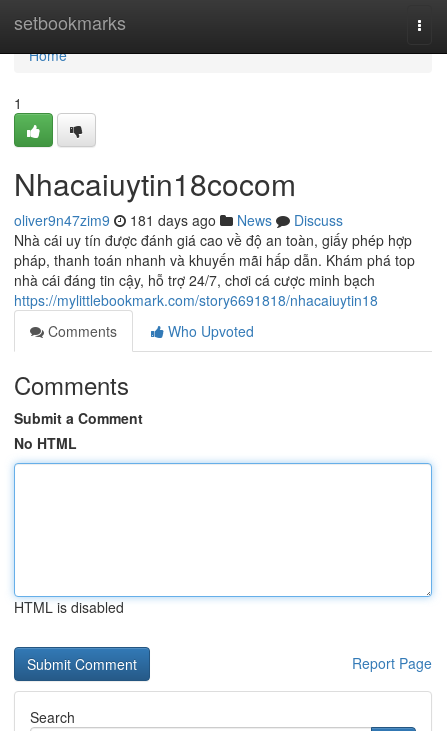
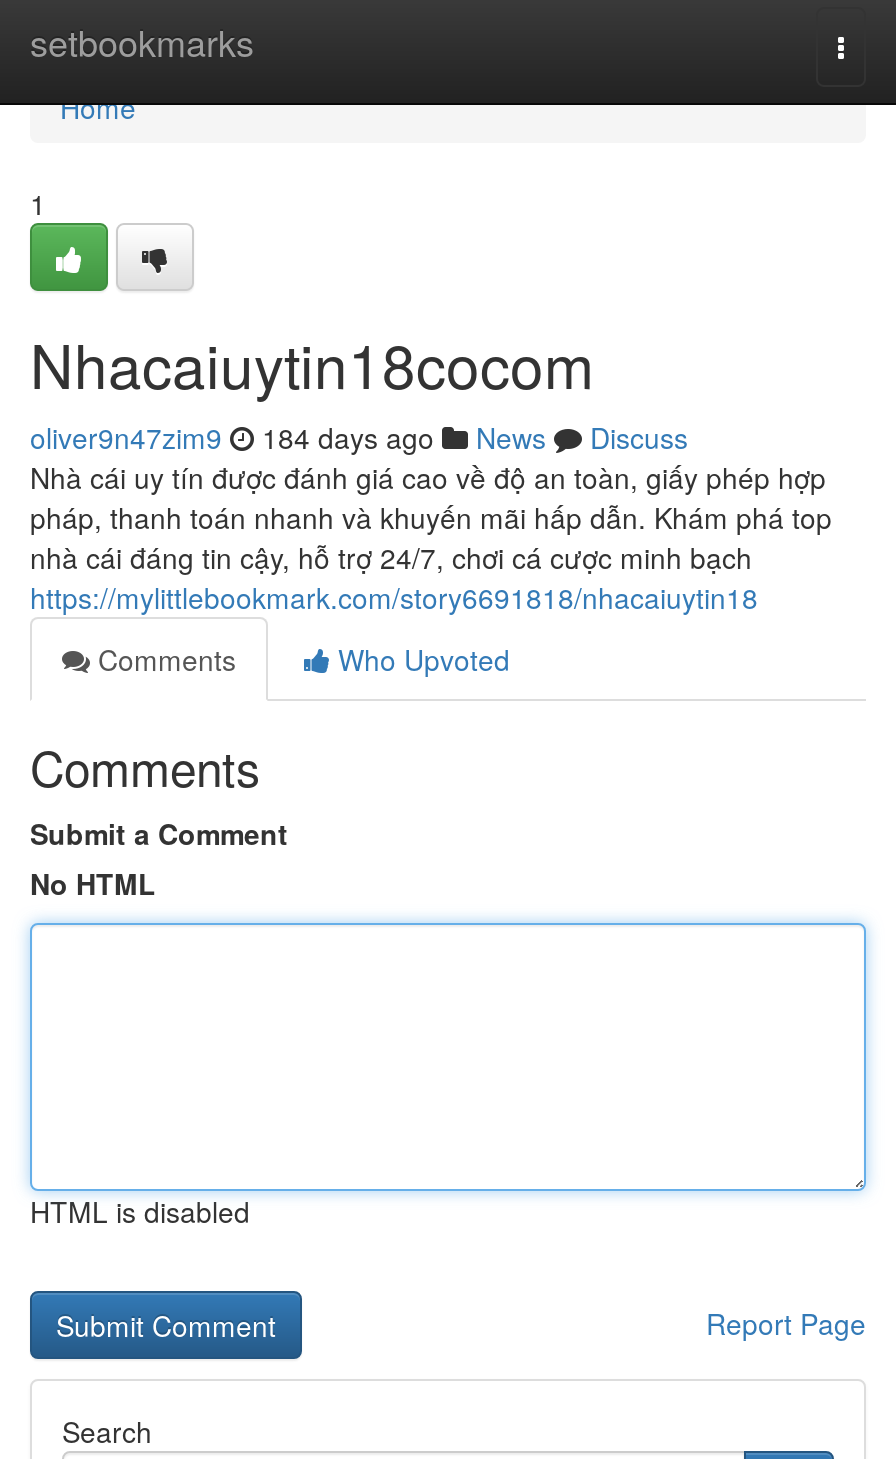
- oliver9n47zim9 181 days ago News Discuss
+ oliver9n47zim9 184 days ago News Discuss
